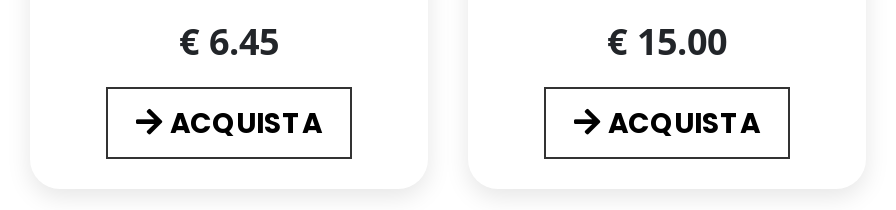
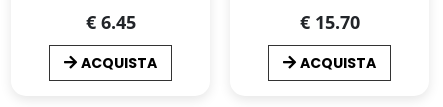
- € 15.00
+ € 15.70
